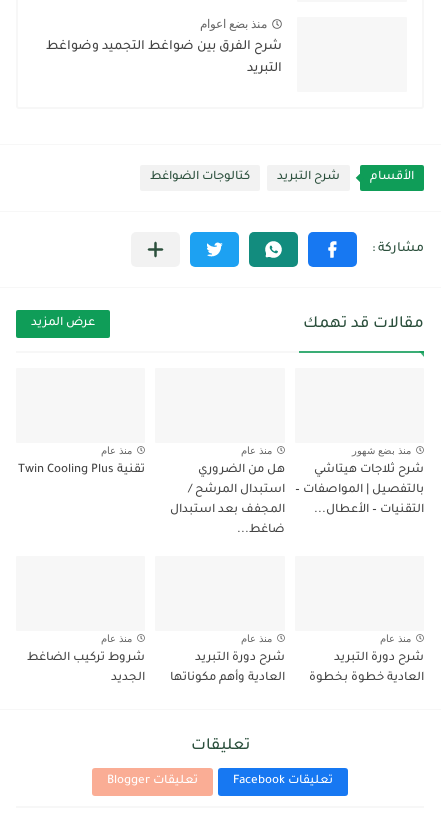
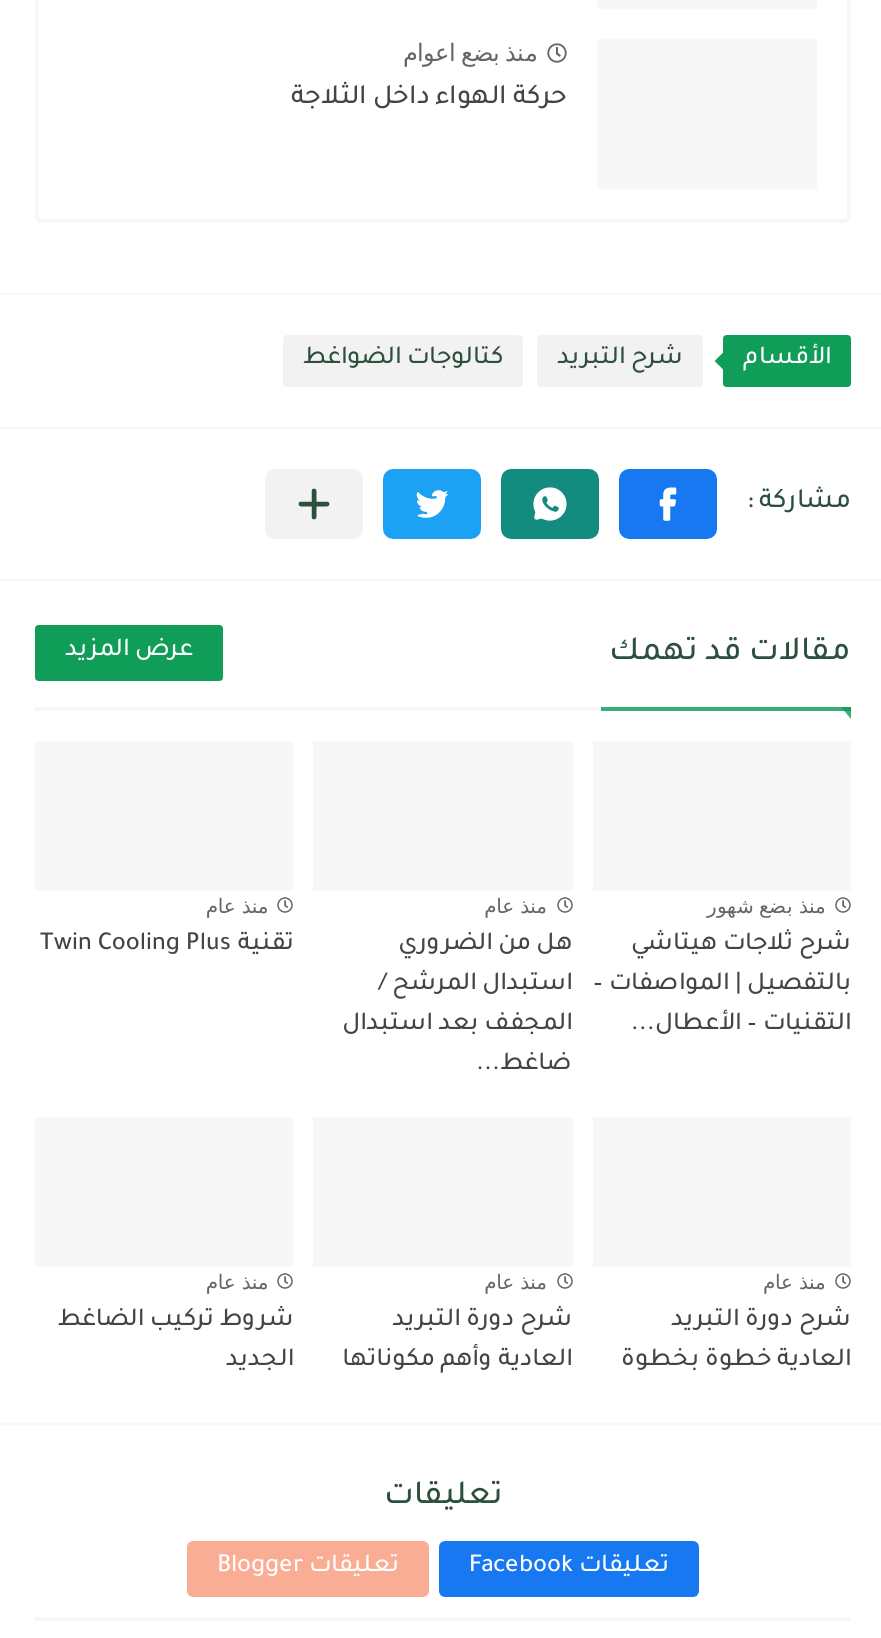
- شرح الفرق بين ضواغط التجميد وضواغط
- التبريد
+ حركة الهواء داخل الثلاجة
